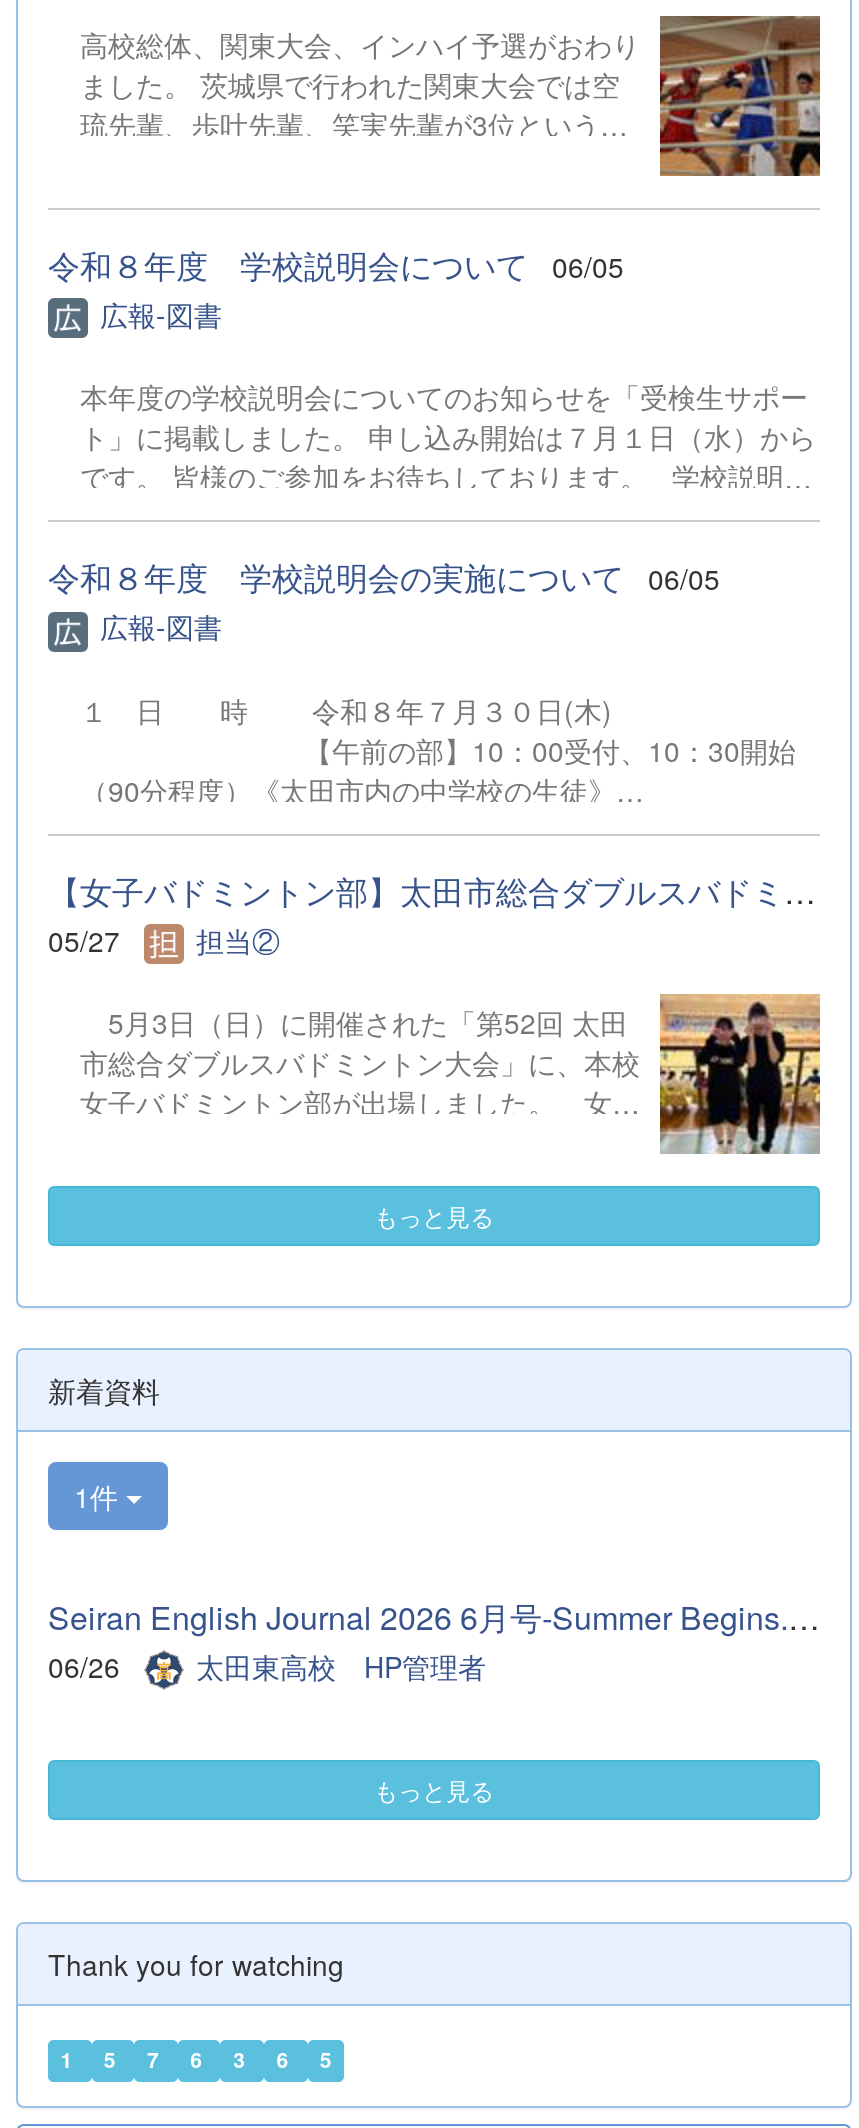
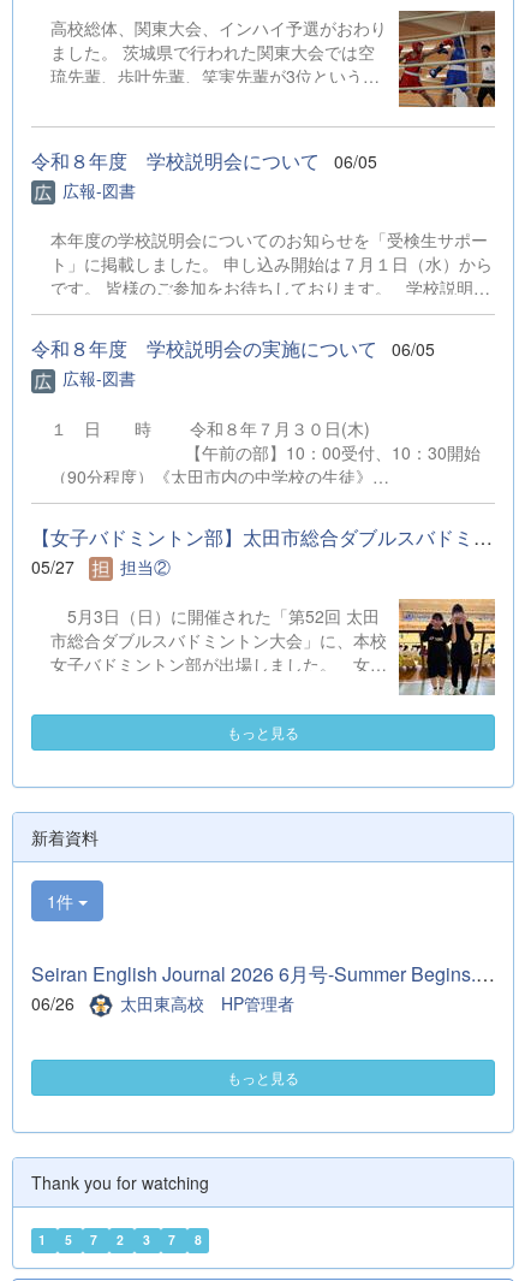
- 6
+ 2

- 6
+ 7

- 5
+ 8
